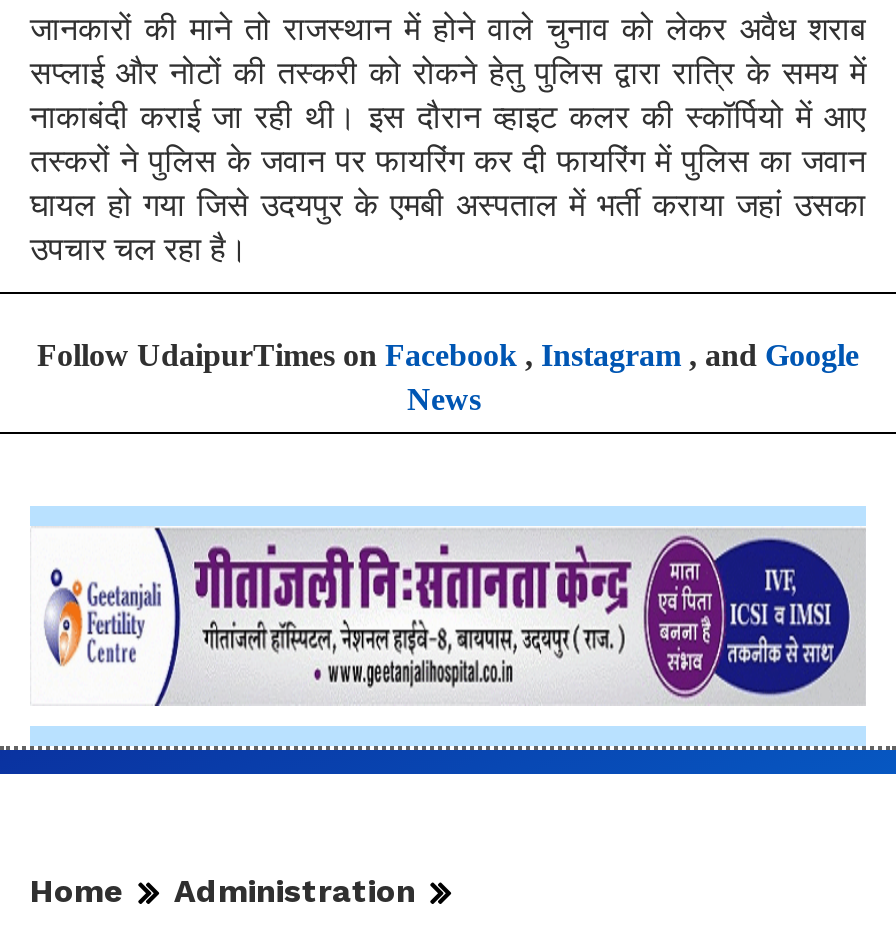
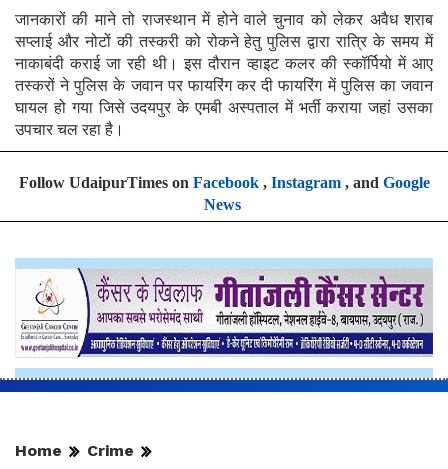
- [image]
+ [image]

- Administration
+ Crime
